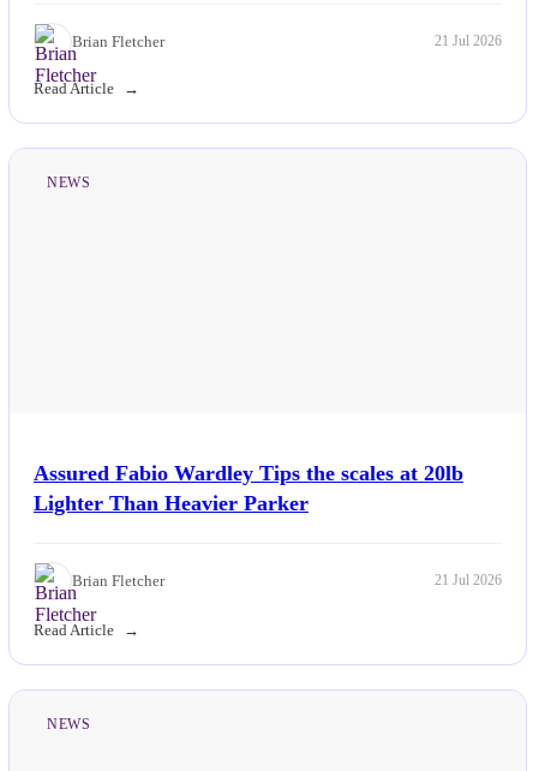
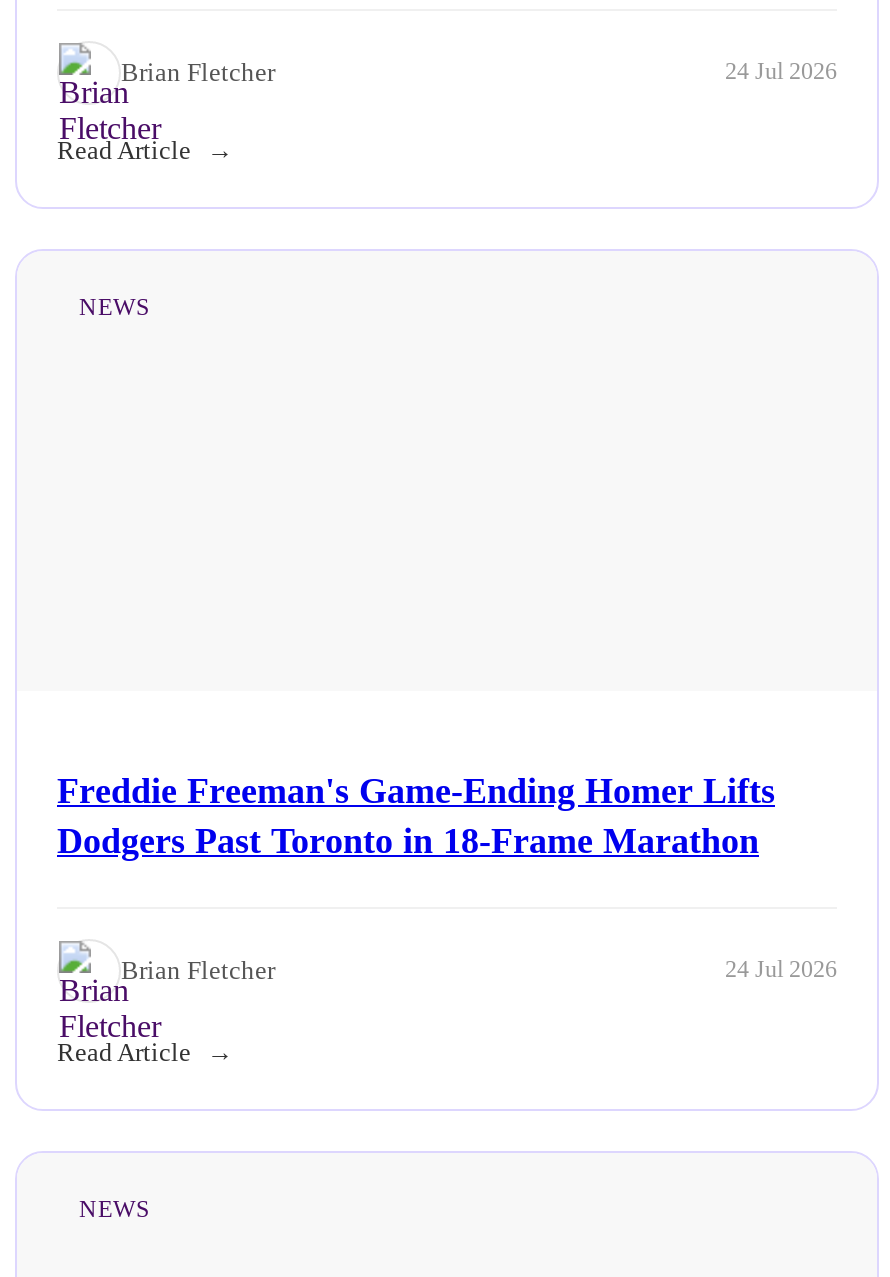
- 21 Jul 2026
+ 24 Jul 2026

- Assured Fabio Wardley Tips the scales at 20lb
- Lighter Than Heavier Parker
+ Freddie Freeman's Game-Ending Homer Lifts
+ Dodgers Past Toronto in 18-Frame Marathon

- 21 Jul 2026
+ 24 Jul 2026
